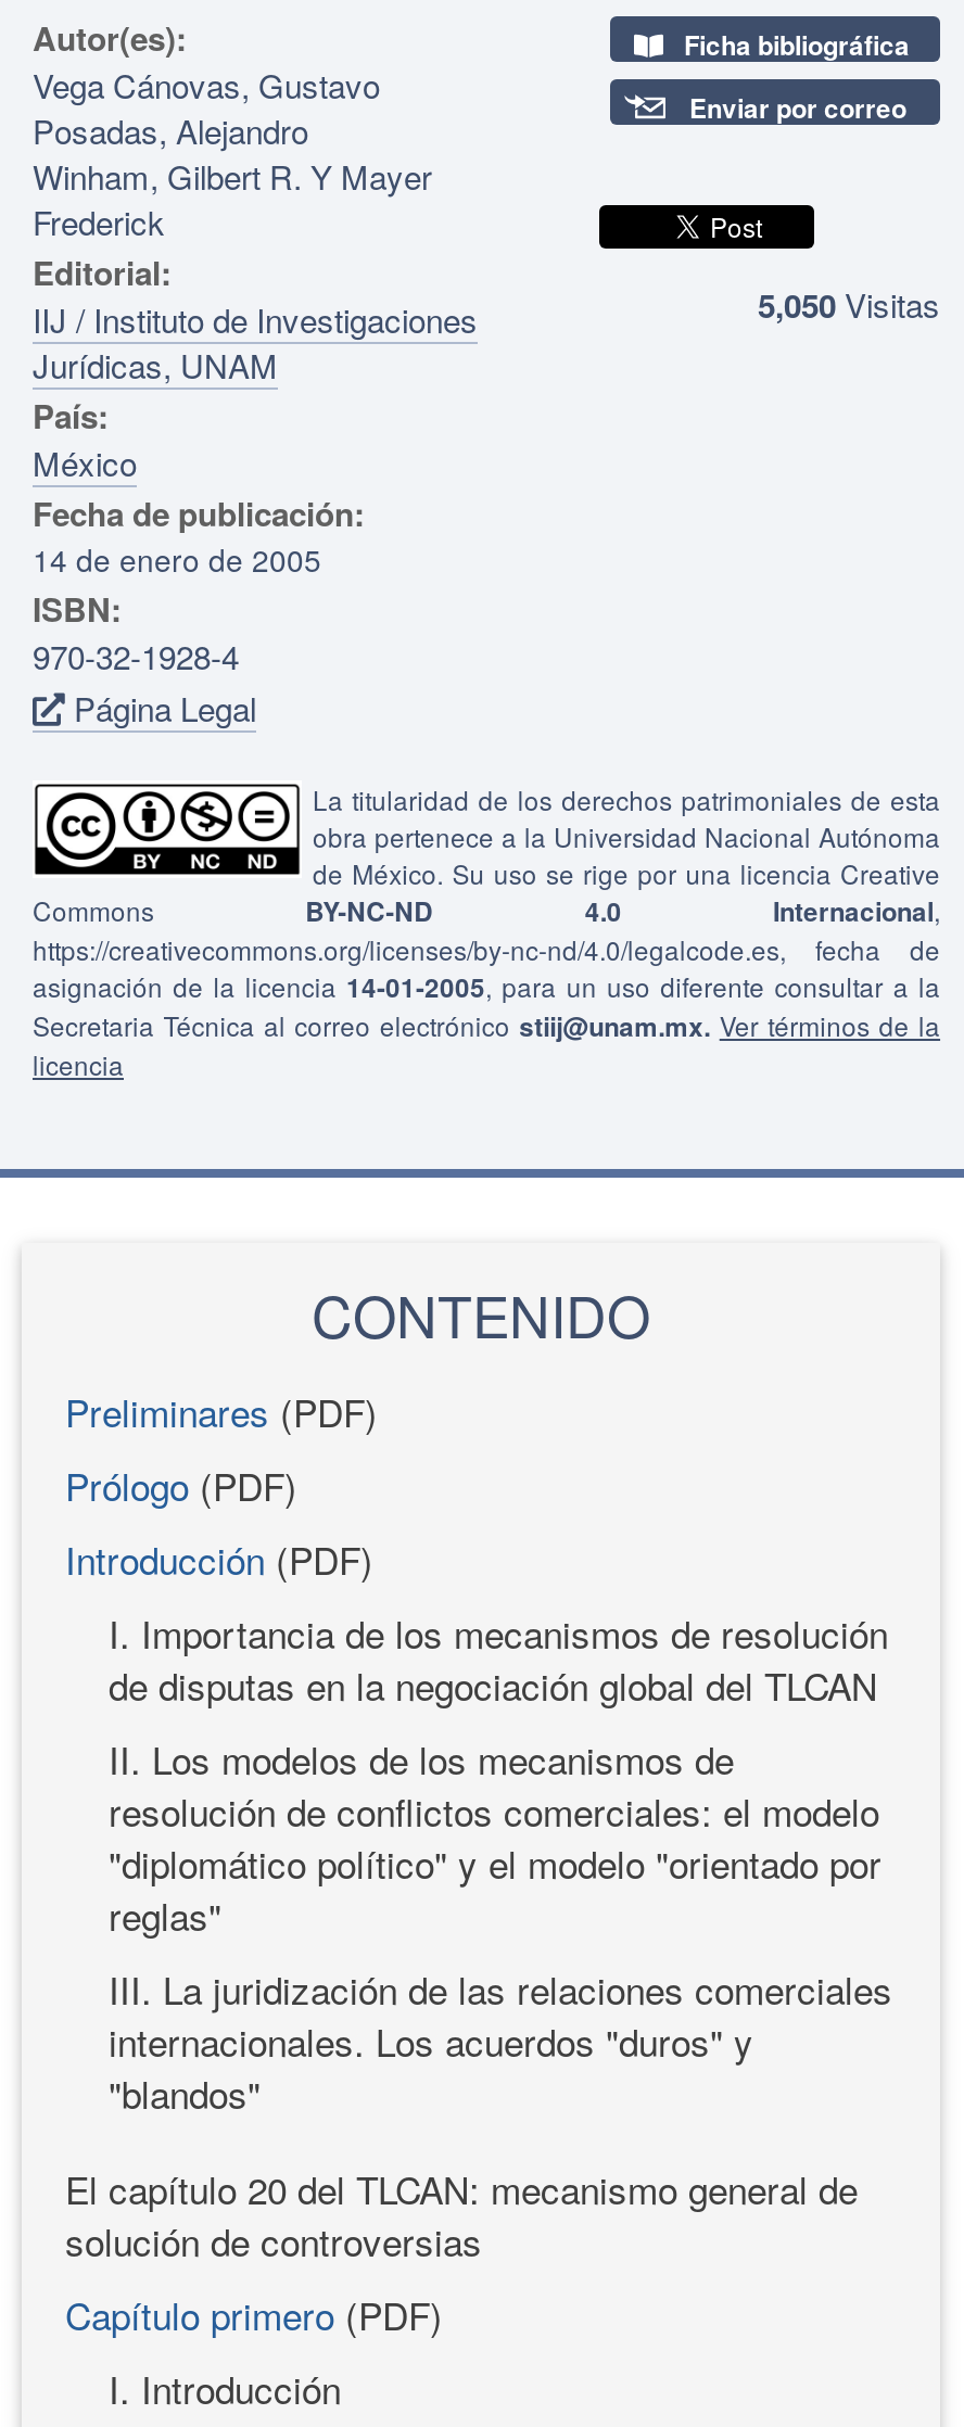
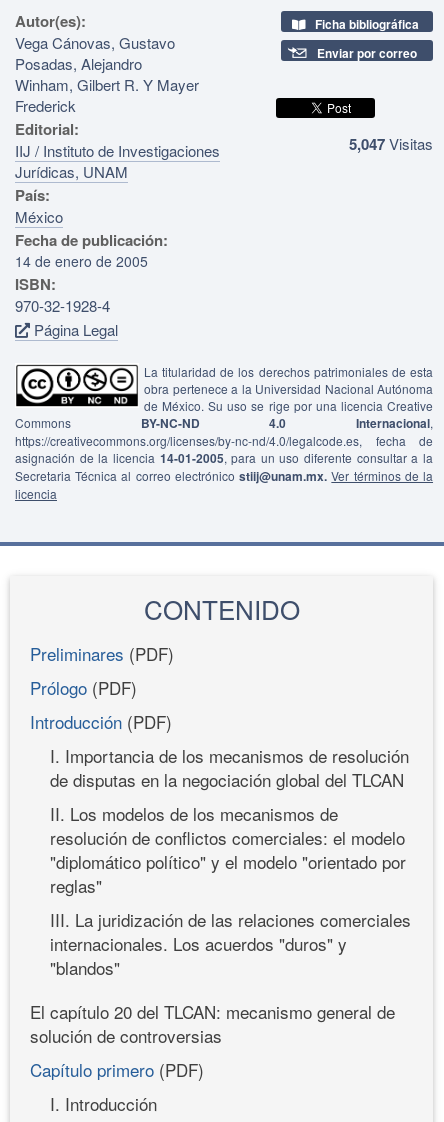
- 5,050 Visitas
+ 5,047 Visitas
